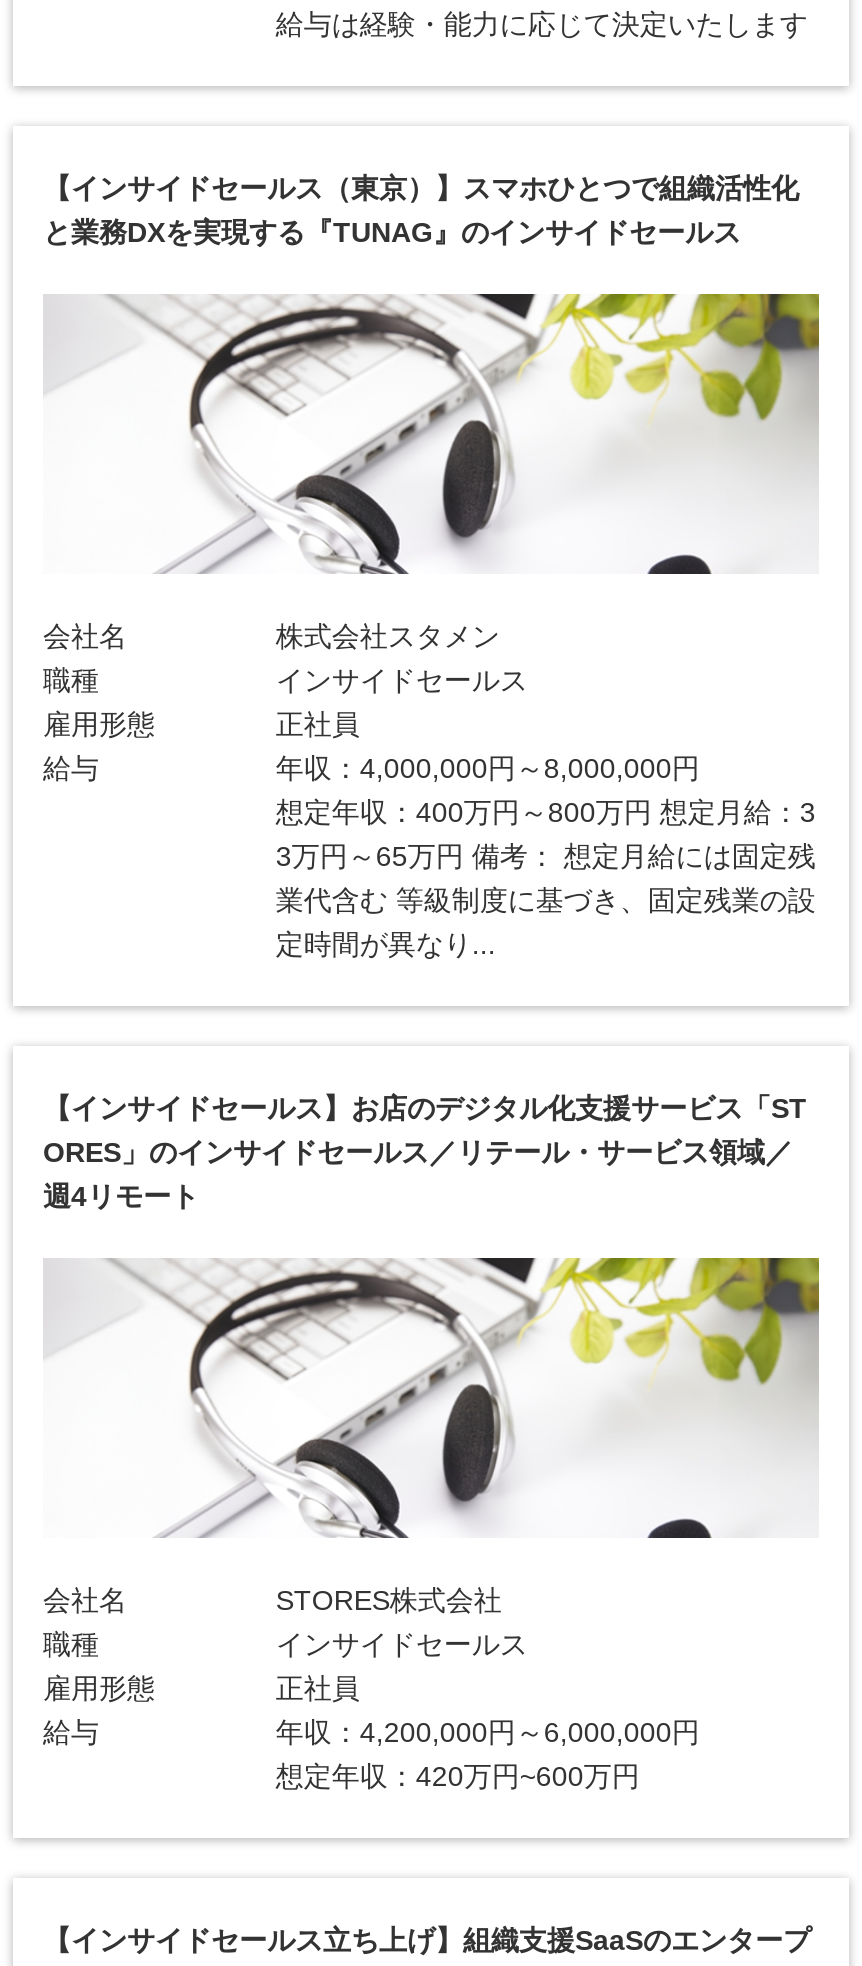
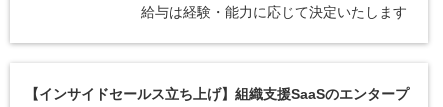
- 【インサイドセールス（東京）】スマホひとつで組織活性化
- と業務DXを実現する『TUNAG』のインサイドセールス

- [image]
- 会社名
- 株式会社スタメン
- 職種
- インサイドセールス
- 雇用形態
- 正社員
- 給与
- 年収：4,000,000円～8,000,000円
- 想定年収：400万円～800万円 想定月給：3
- 3万円～65万円 備考： 想定月給には固定残
- 業代含む 等級制度に基づき、固定残業の設
- 定時間が異なり...

- 【インサイドセールス】お店のデジタル化支援サービス「ST
- ORES」のインサイドセールス／リテール・サービス領域／
- 週4リモート

- [image]
- 会社名
- STORES株式会社
- 職種
- インサイドセールス
- 雇用形態
- 正社員
- 給与
- 年収：4,200,000円～6,000,000円
- 想定年収：420万円~600万円
